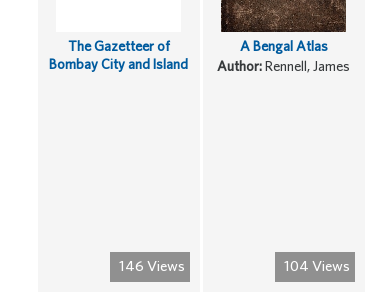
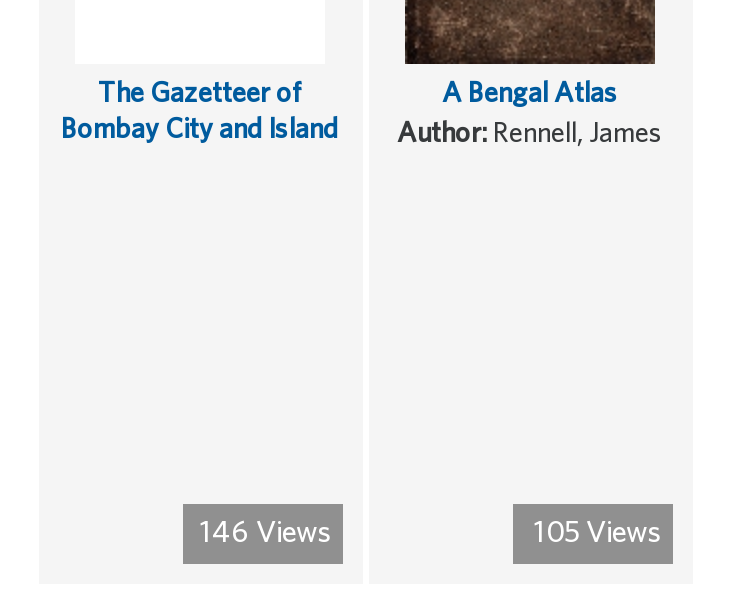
- 104 Views
+ 105 Views
